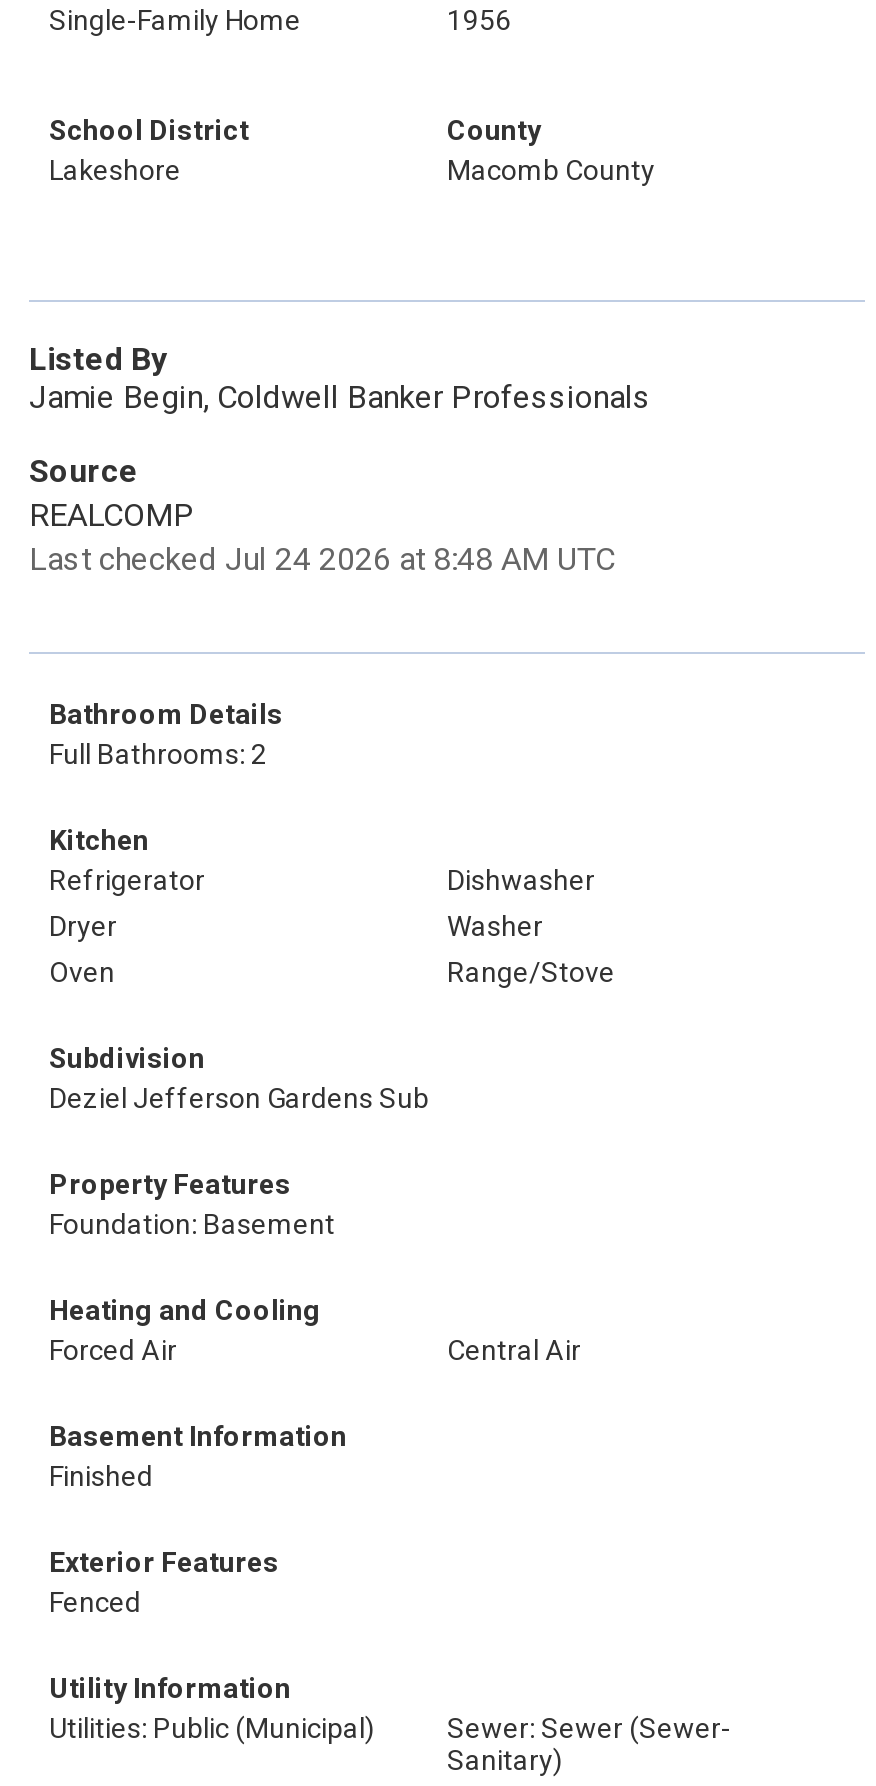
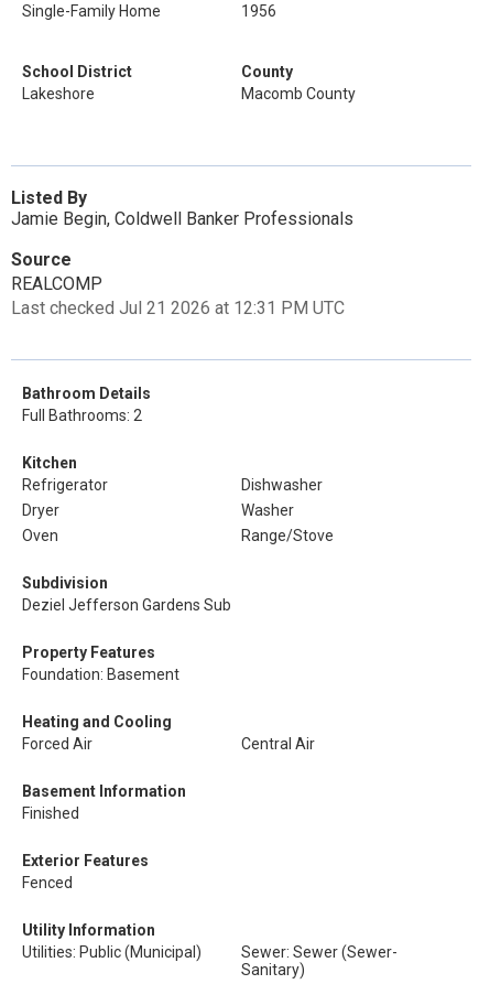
- Last checked Jul 24 2026 at 8:48 AM UTC
+ Last checked Jul 21 2026 at 12:31 PM UTC
